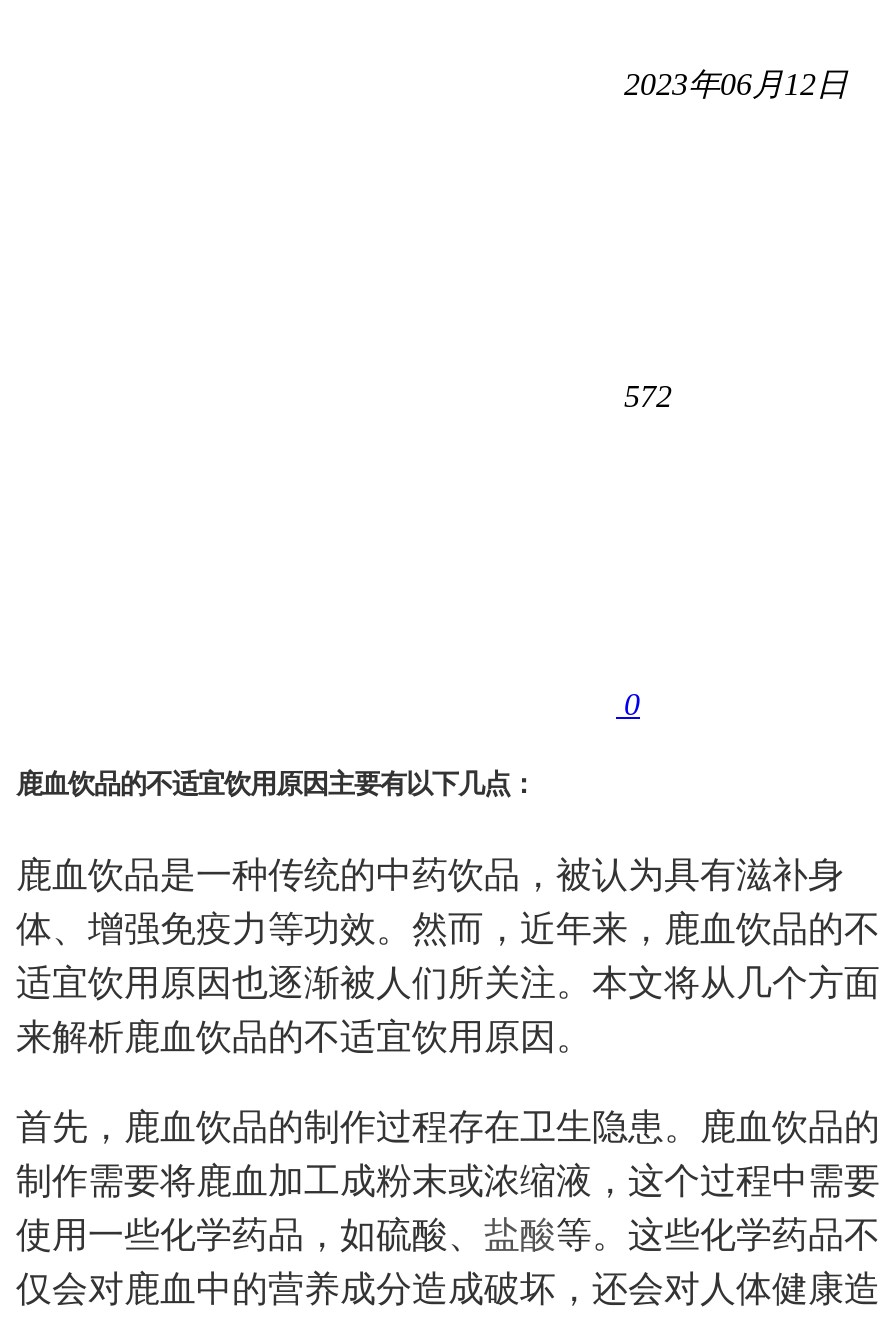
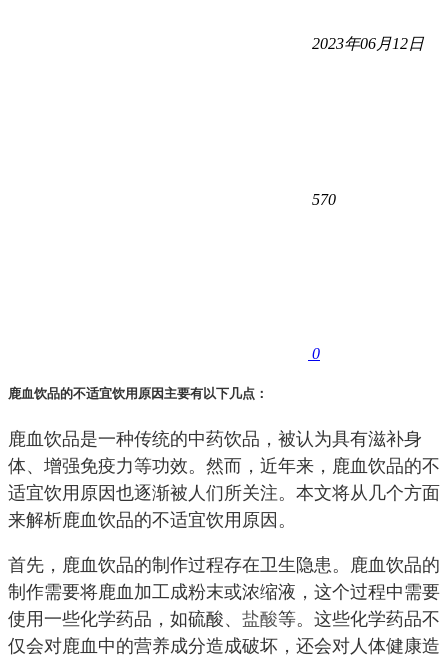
- 572
+ 570
